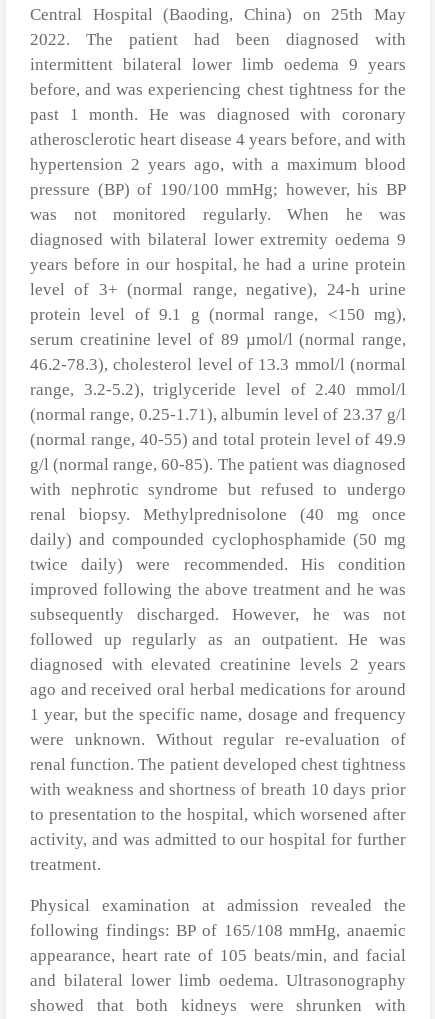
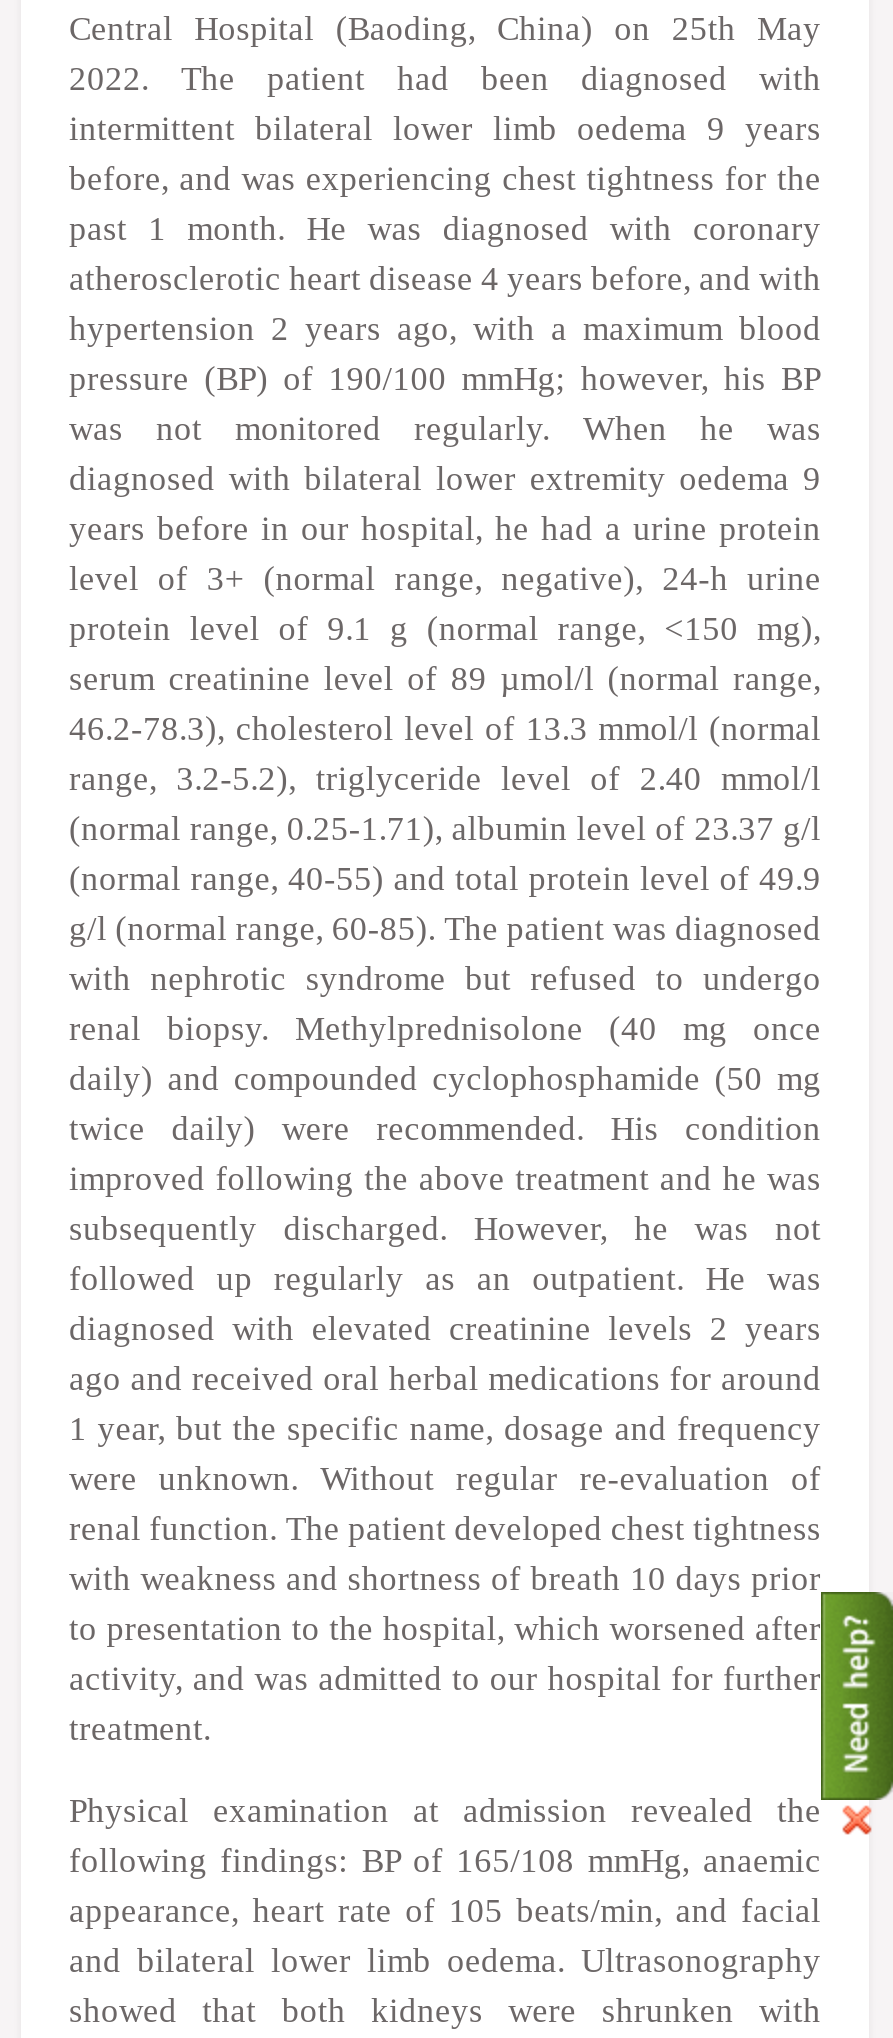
+ [image]
